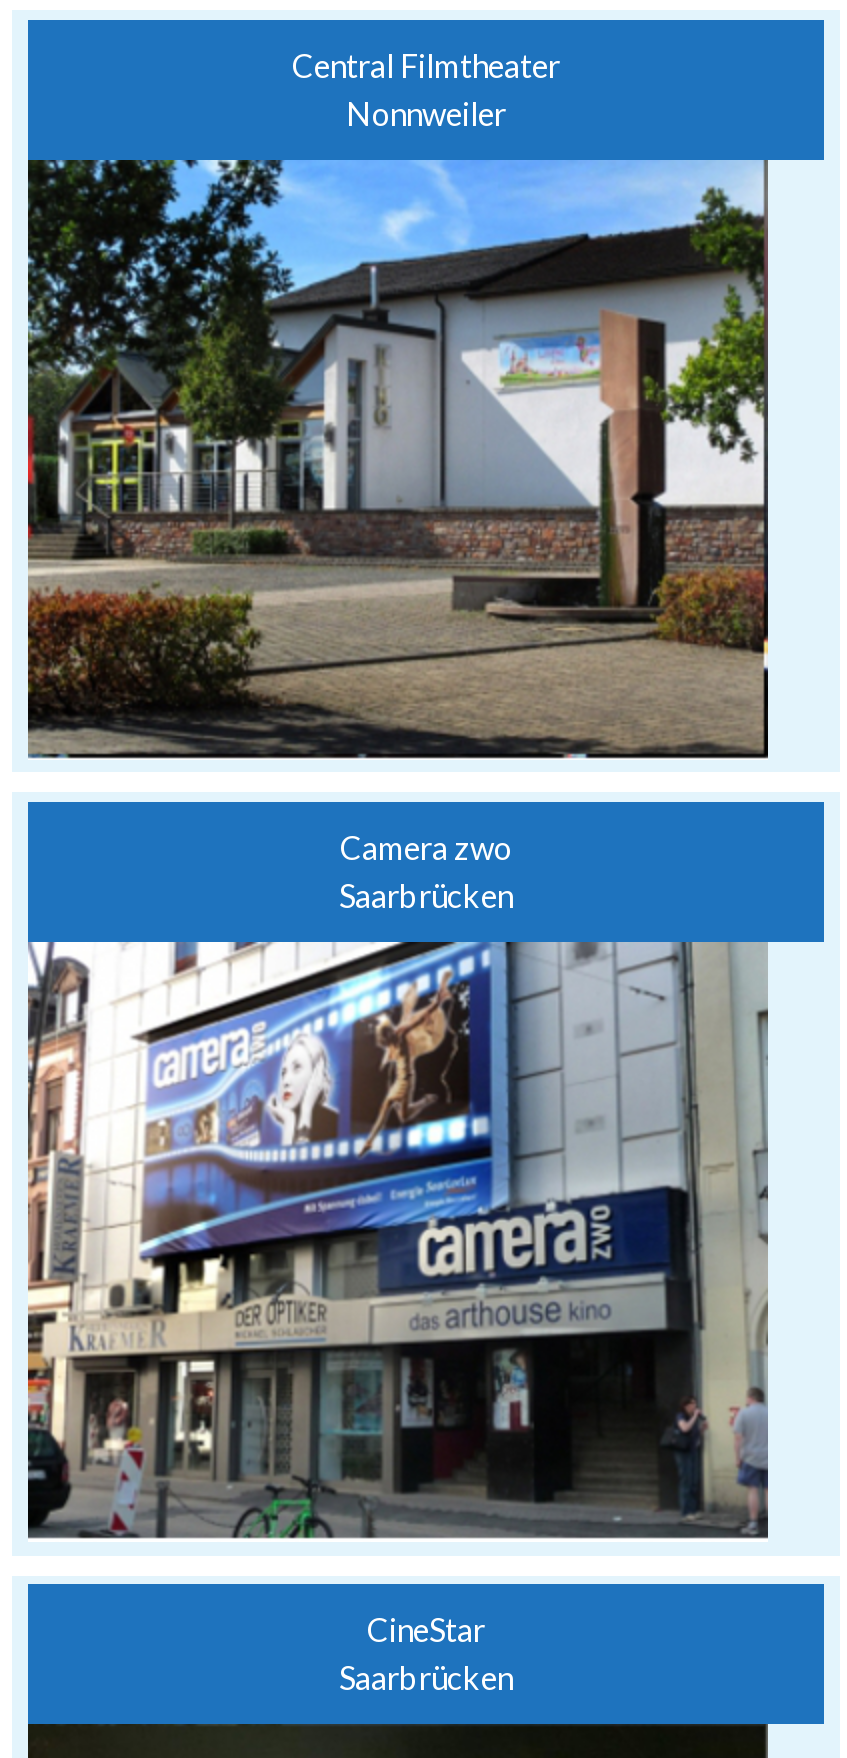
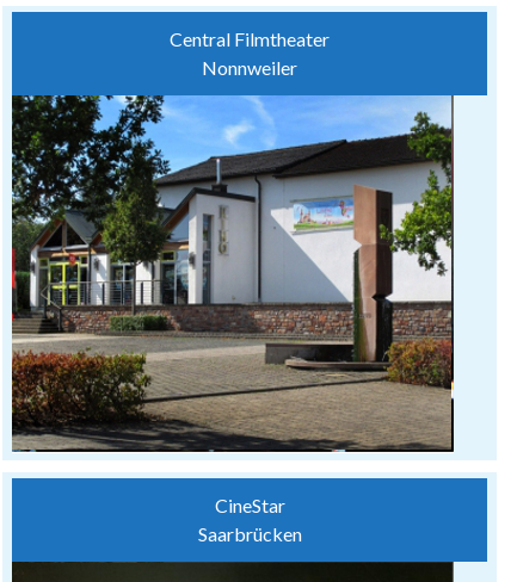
- Camera zwo
- Saarbrücken

- [image]
